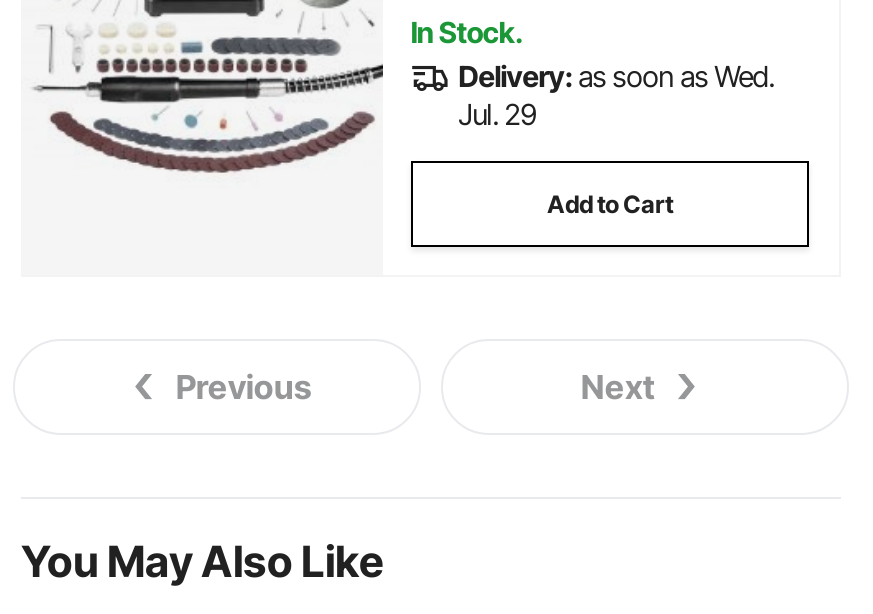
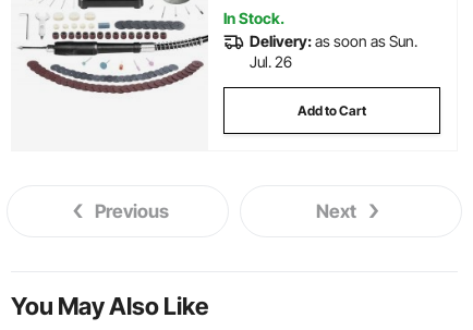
- Delivery: as soon as Wed.
+ Delivery: as soon as Sun.

- Jul. 29
+ Jul. 26
